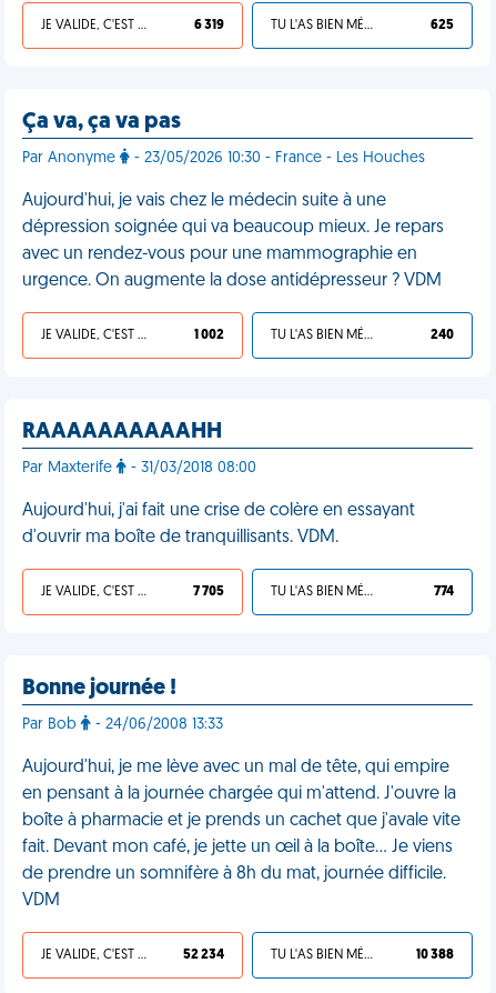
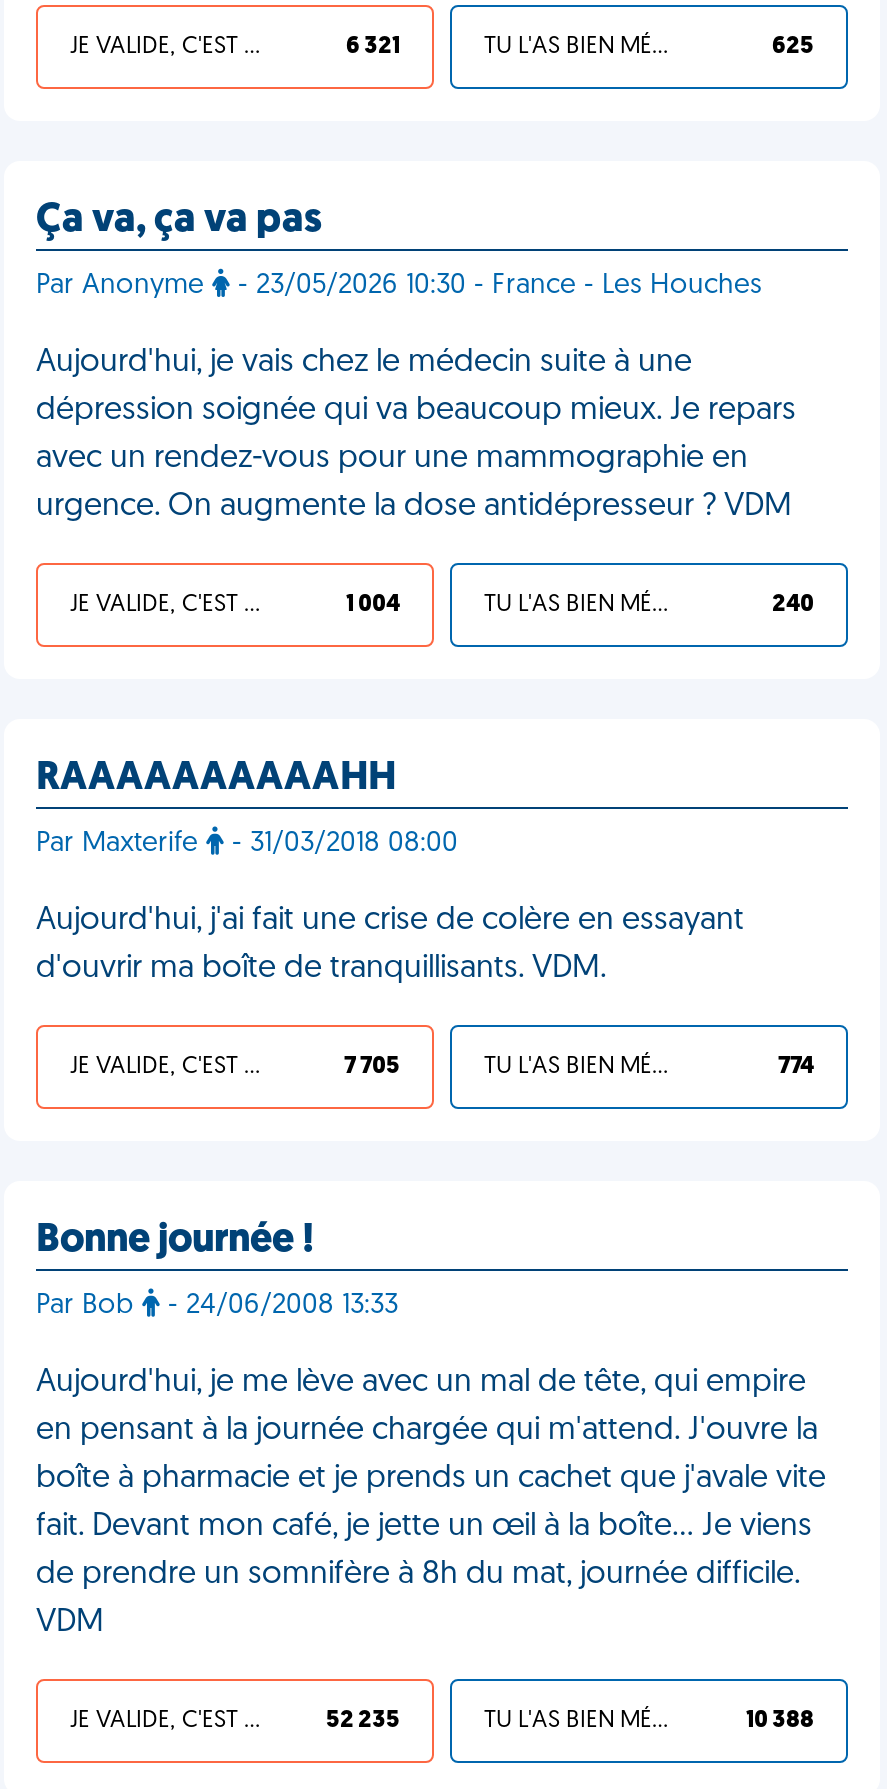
- 6 319
+ 6 321

- 1 002
+ 1 004

- 52 234
+ 52 235
